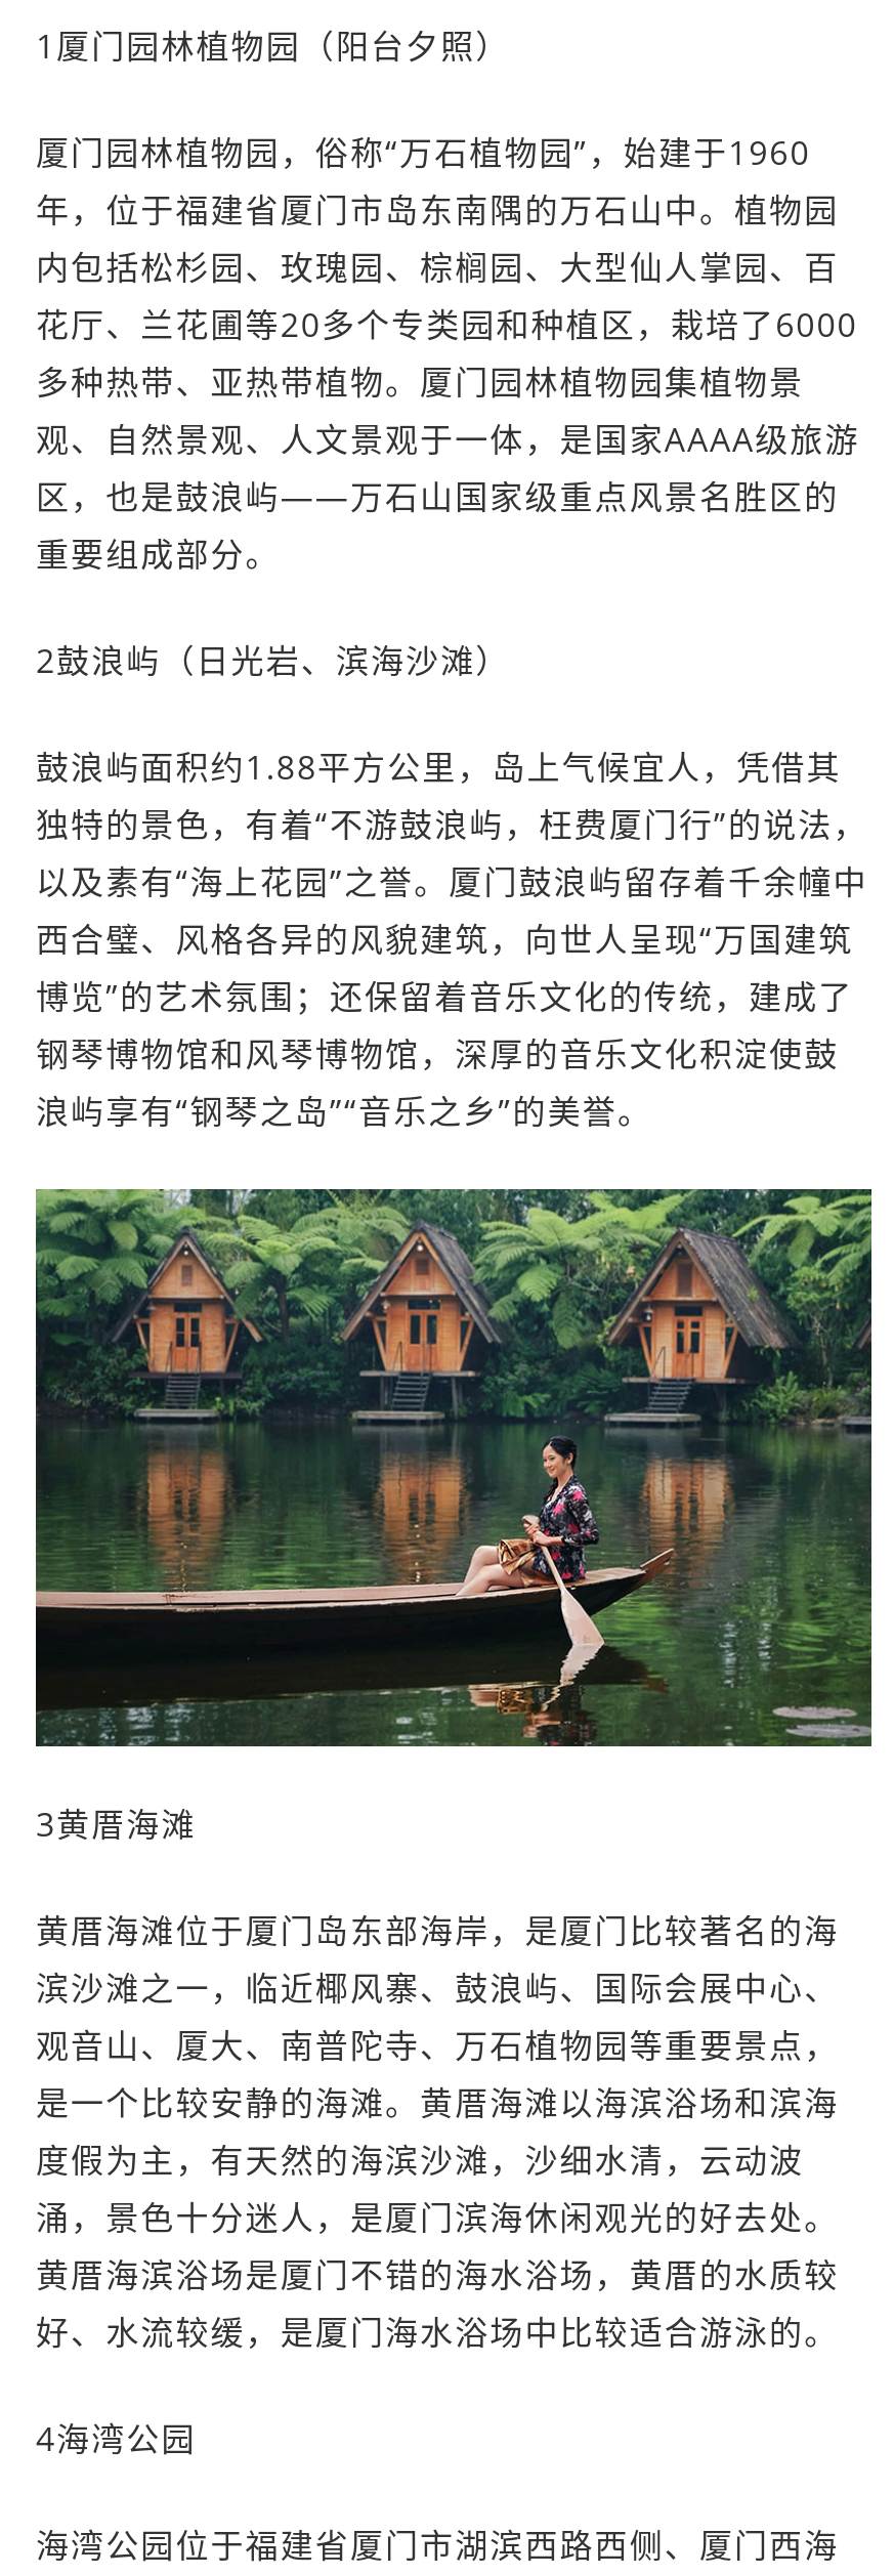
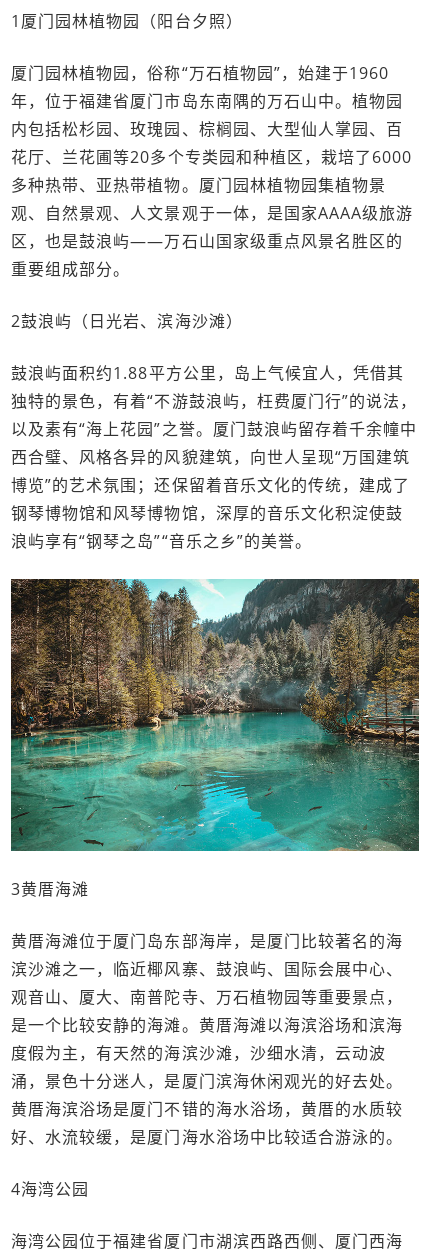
- [image]
+ [image]
